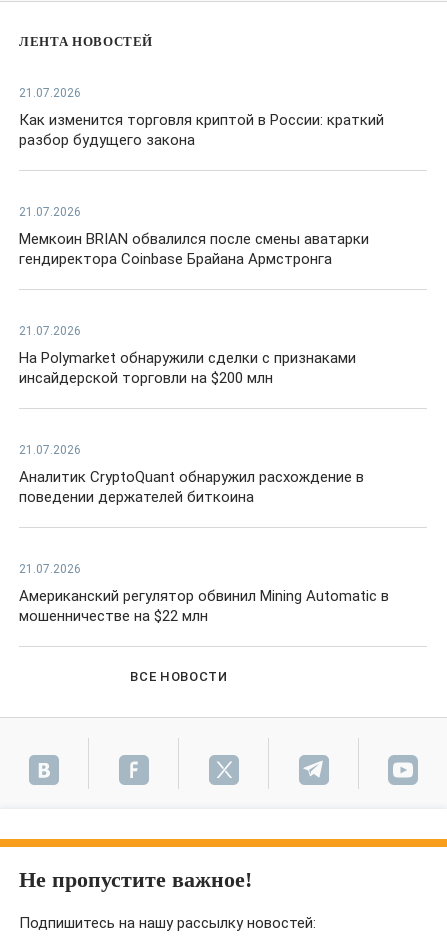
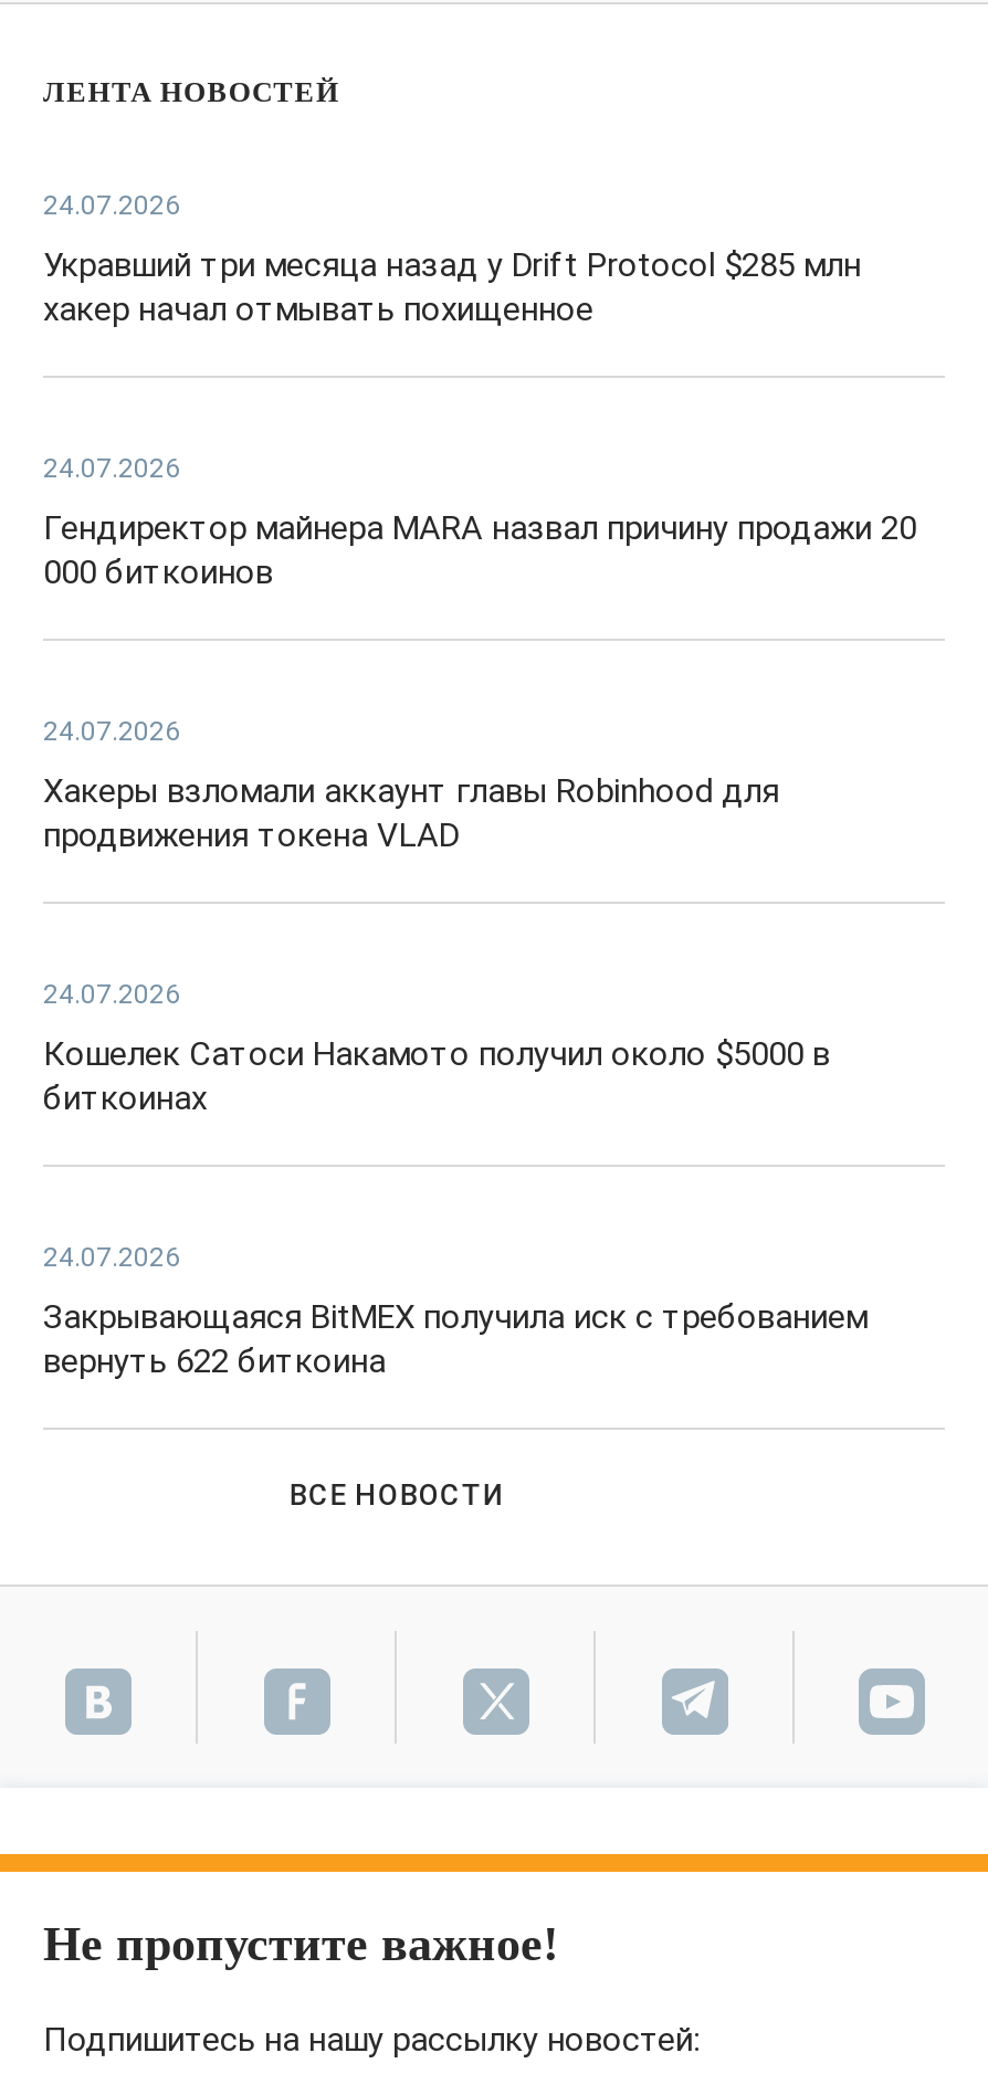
- 21.07.2026
+ 24.07.2026

- Как изменится торговля криптой в России: краткий
- разбор будущего закона
+ Укравший три месяца назад у Drift Protocol $285 млн
+ хакер начал отмывать похищенное

- 21.07.2026
+ 24.07.2026

- Мемкоин BRIAN обвалился после смены аватарки
- гендиректора Coinbase Брайана Армстронга
+ Гендиректор майнера MARA назвал причину продажи 20
+ 000 биткоинов

- 21.07.2026
+ 24.07.2026

- На Polymarket обнаружили сделки с признаками
- инсайдерской торговли на $200 млн
+ Хакеры взломали аккаунт главы Robinhood для
+ продвижения токена VLAD

- 21.07.2026
+ 24.07.2026

- Аналитик CryptoQuant обнаружил расхождение в
- поведении держателей биткоина
+ Кошелек Сатоси Накамото получил около $5000 в
+ биткоинах

- 21.07.2026
+ 24.07.2026

- Американский регулятор обвинил Mining Automatic в
- мошенничестве на $22 млн
+ Закрывающаяся BitMEX получила иск с требованием
+ вернуть 622 биткоина
